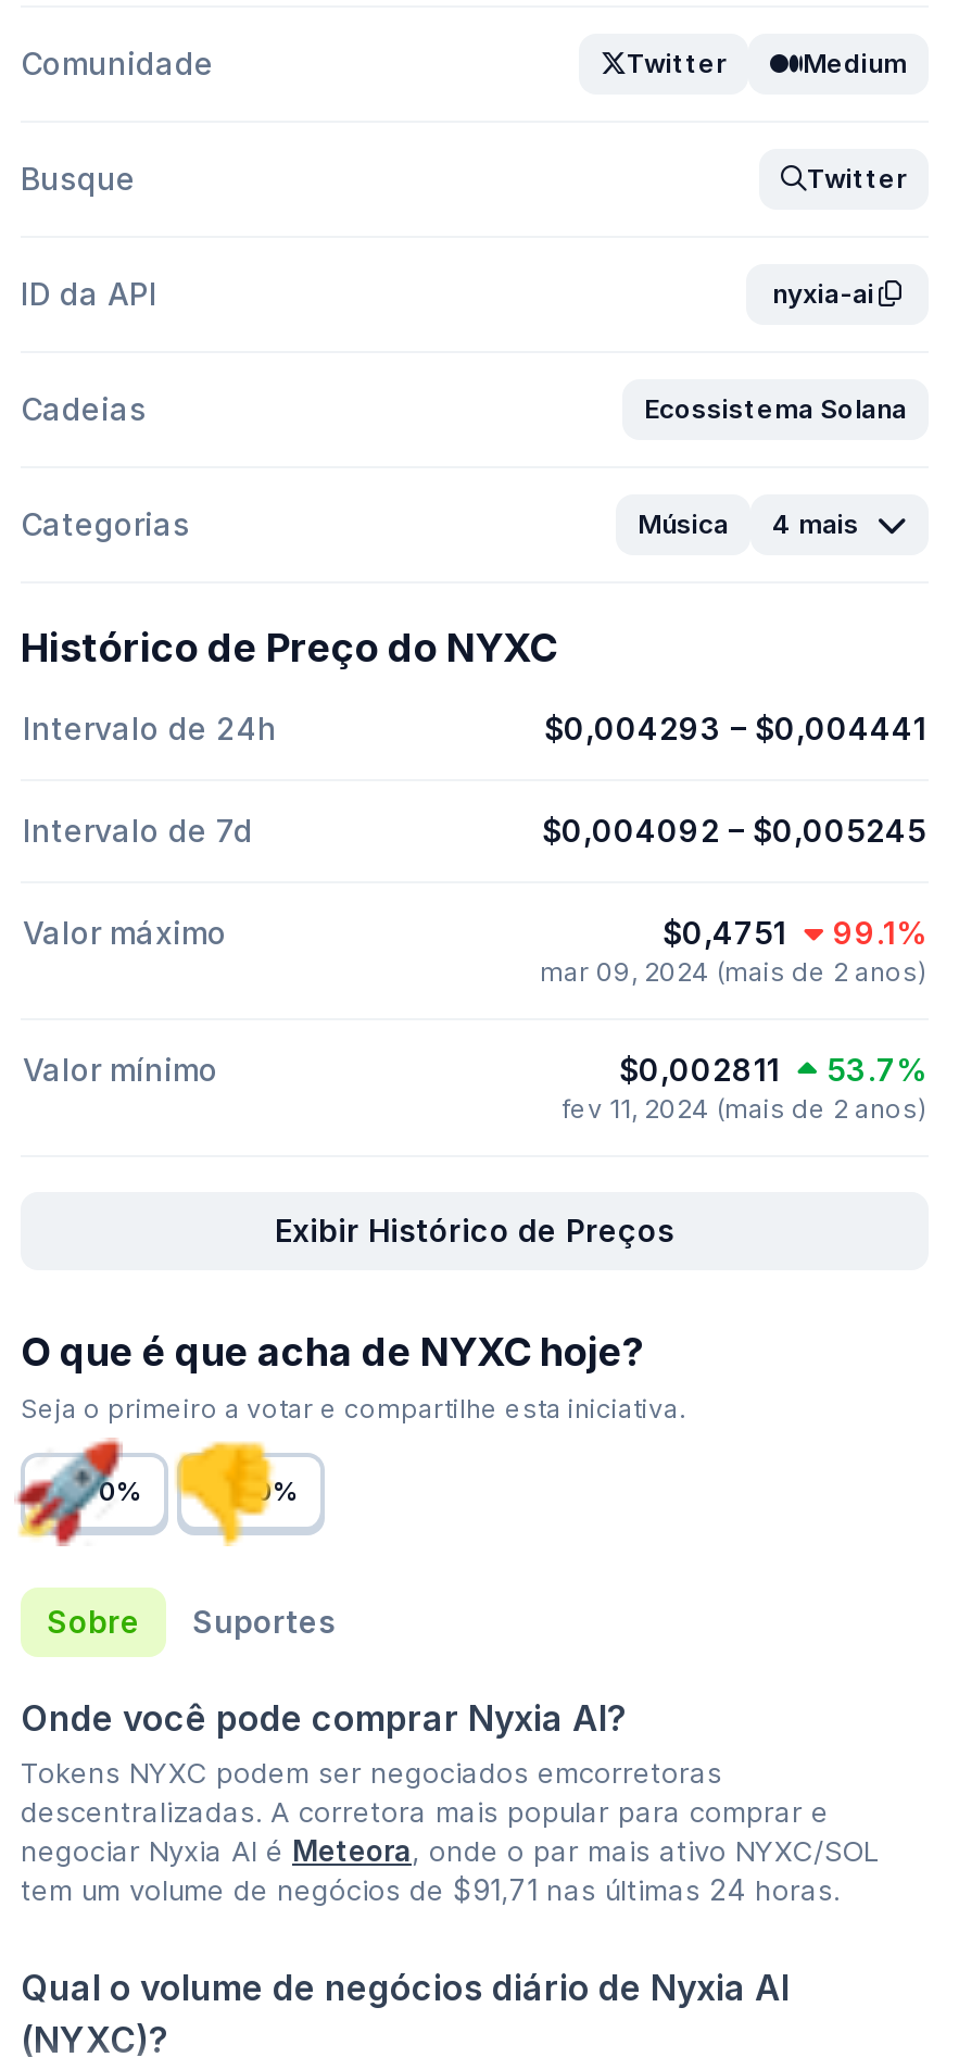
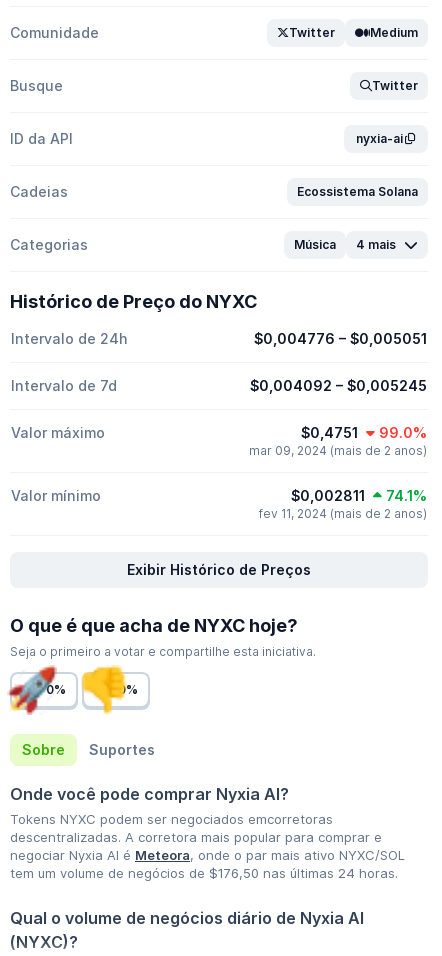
- $0,004293 – $0,004441
+ $0,004776 – $0,005051

- $0,4751 99.1%
+ $0,4751 99.0%

- $0,002811 53.7%
+ $0,002811 74.1%

- tem um volume de negócios de $91,71 nas últimas 24 horas.
+ tem um volume de negócios de $176,50 nas últimas 24 horas.
